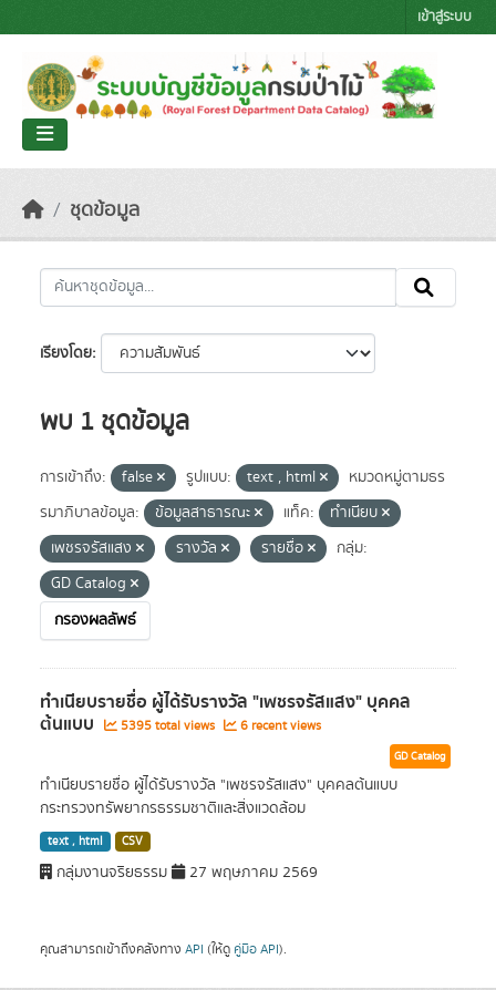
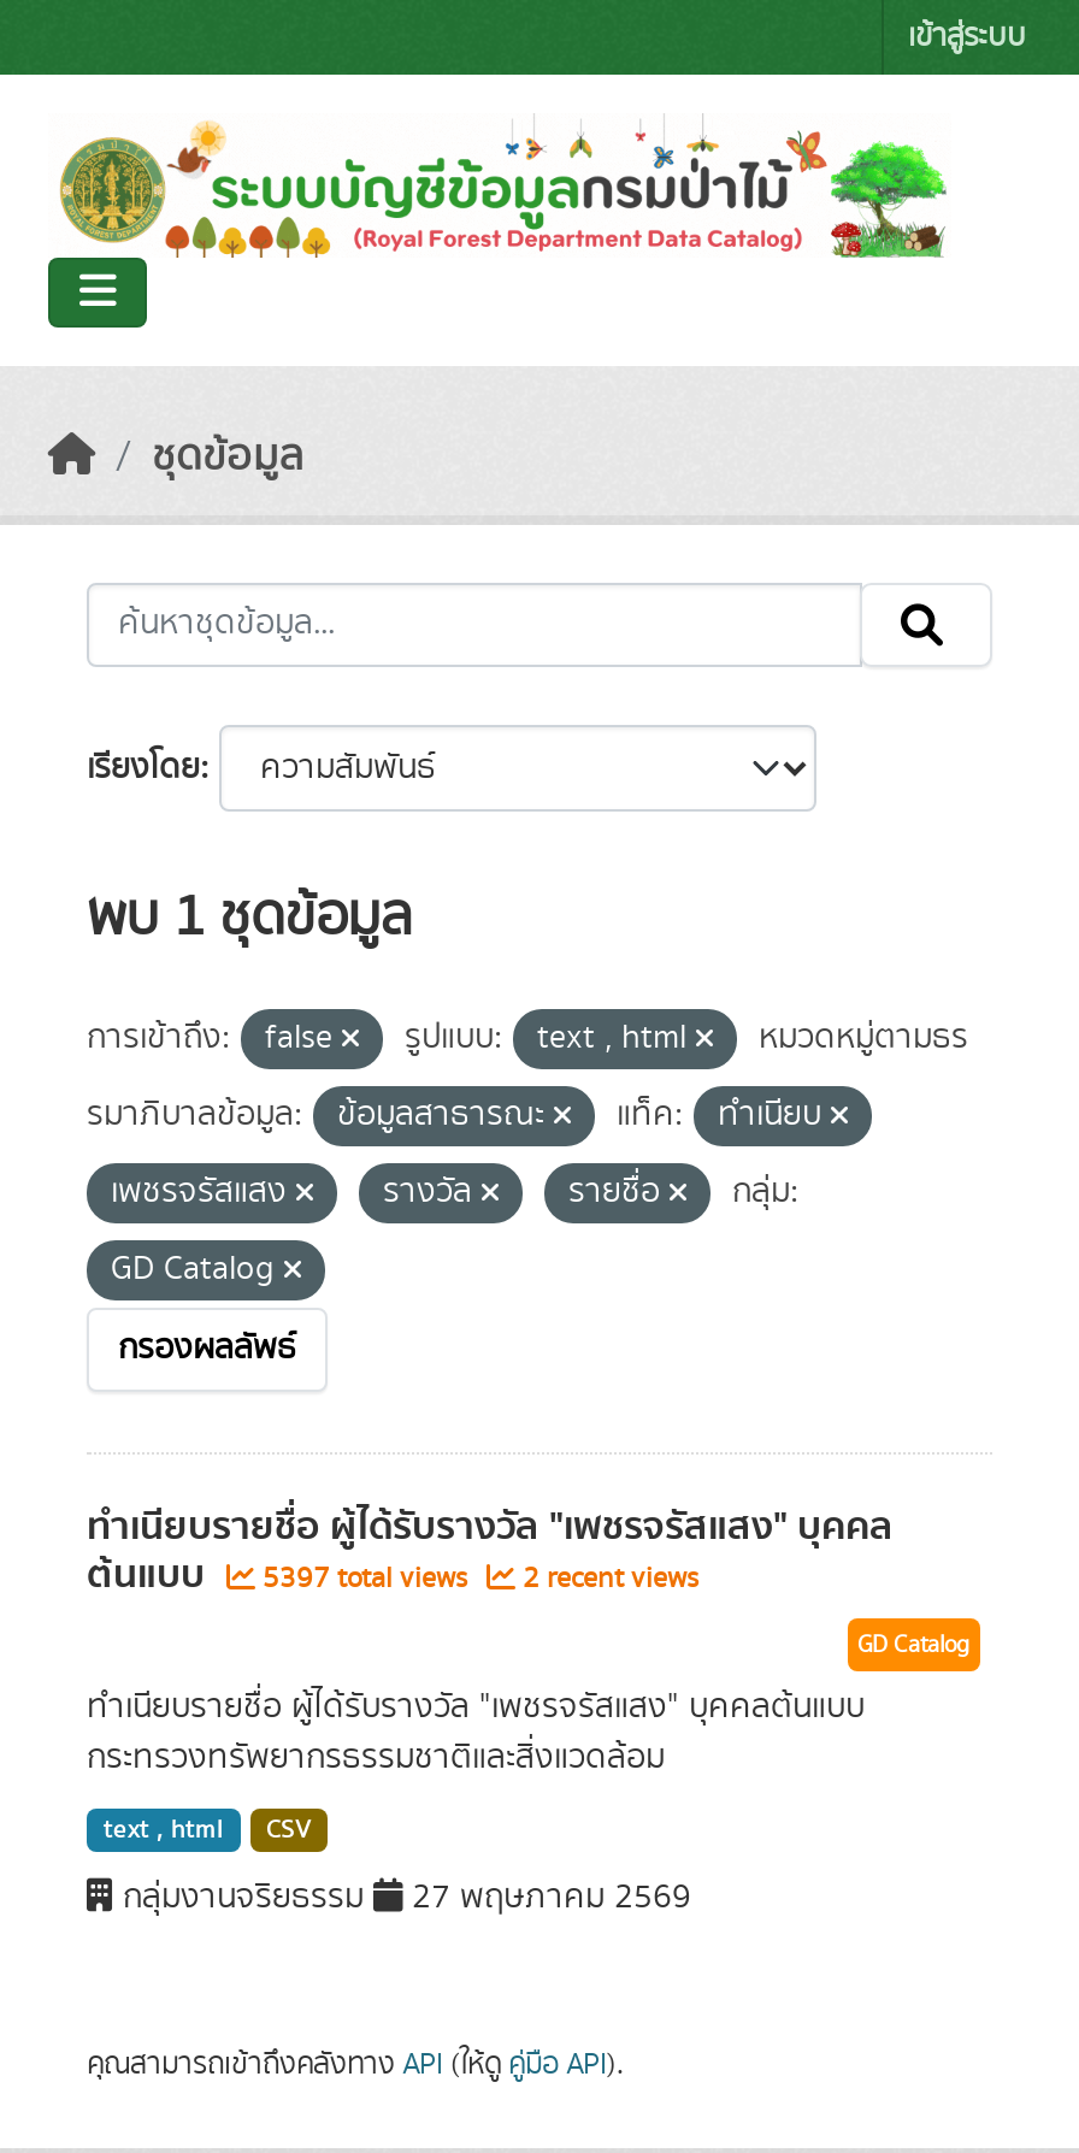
- 5395 total views
+ 5397 total views

- 6 recent views
+ 2 recent views
